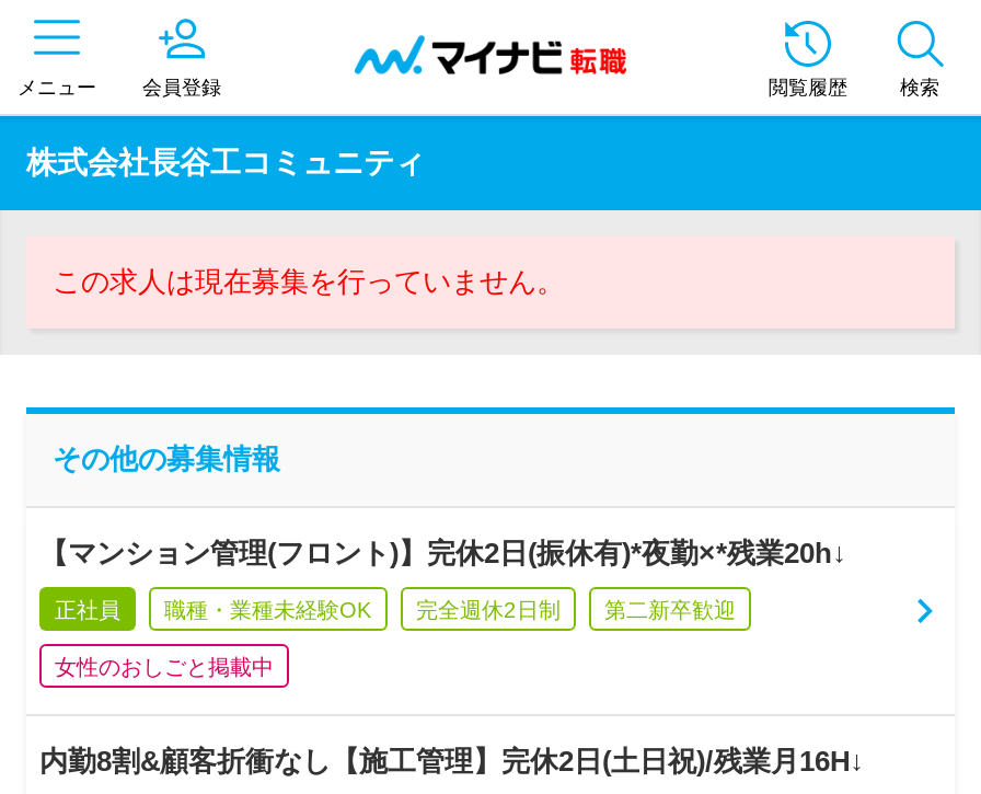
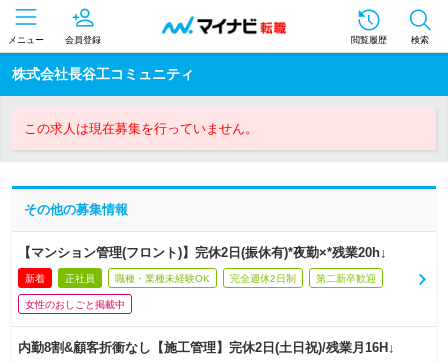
+ 新着
